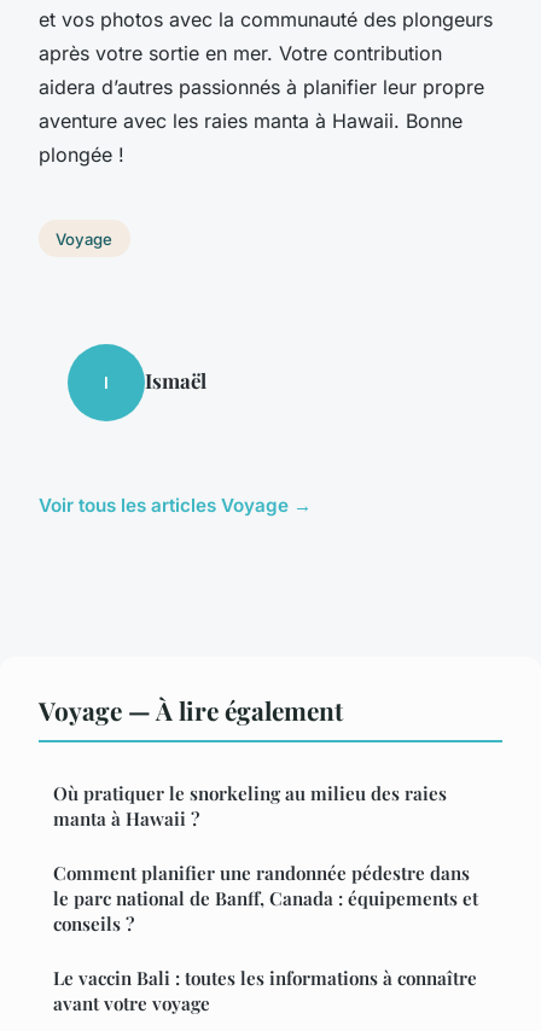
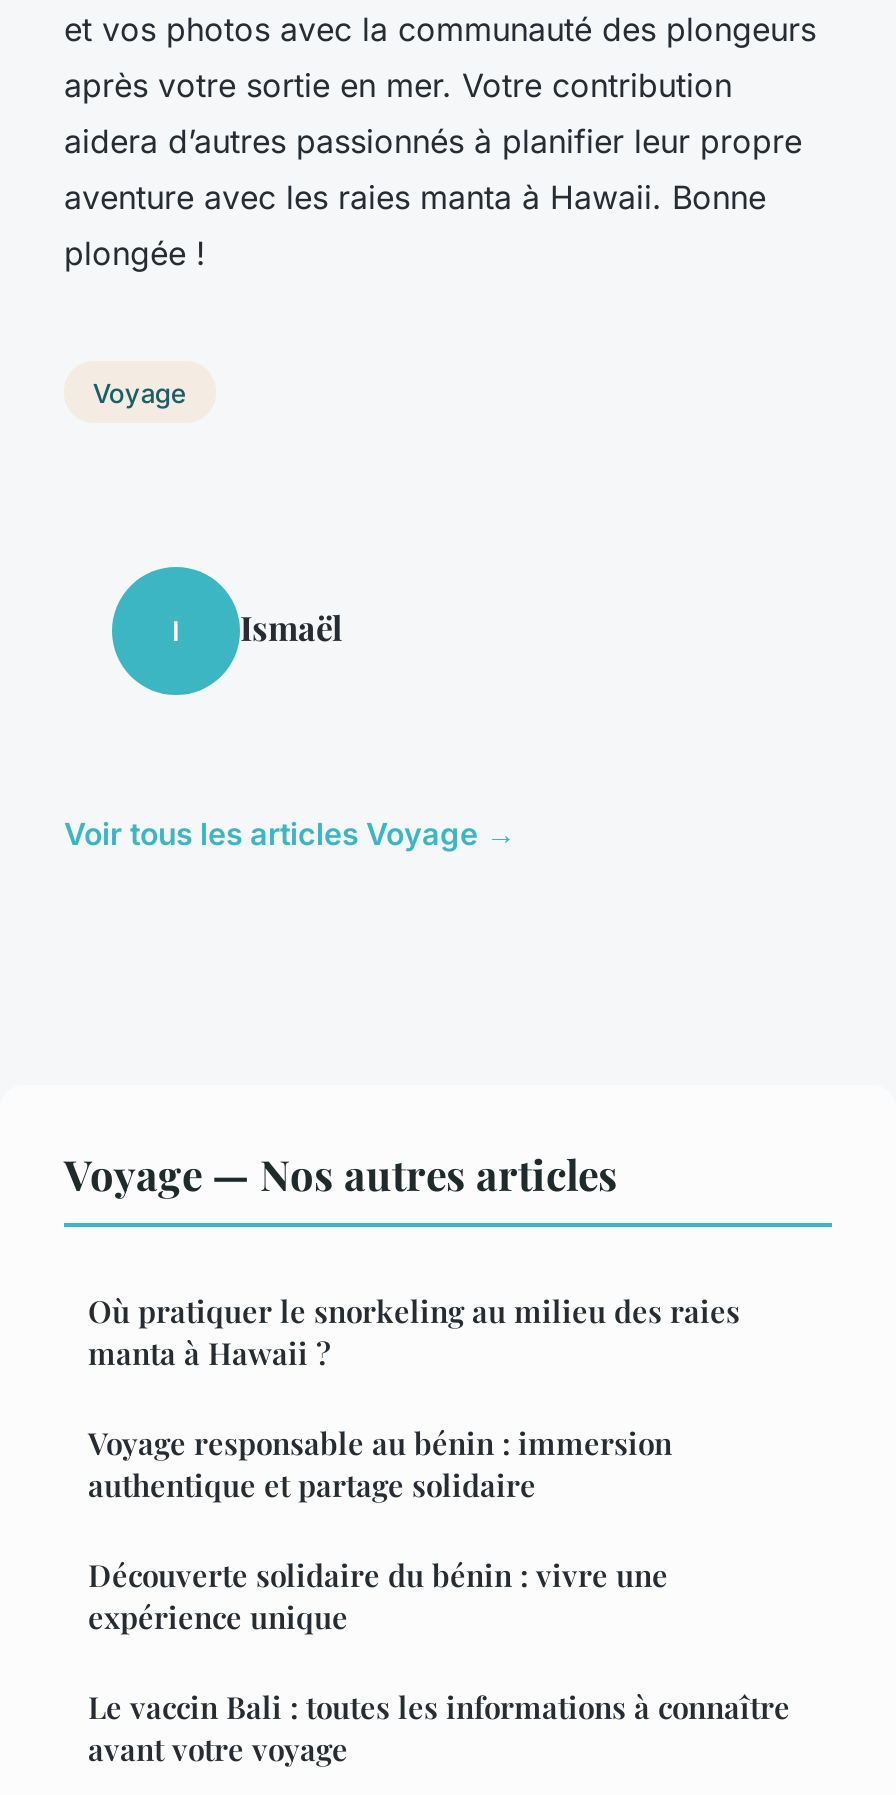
- Voyage — À lire également
+ Voyage — Nos autres articles

- Comment planifier une randonnée pédestre dans
- le parc national de Banff, Canada : équipements et
- conseils ?
+ Voyage responsable au bénin : immersion
+ authentique et partage solidaire
+ Découverte solidaire du bénin : vivre une
+ expérience unique
